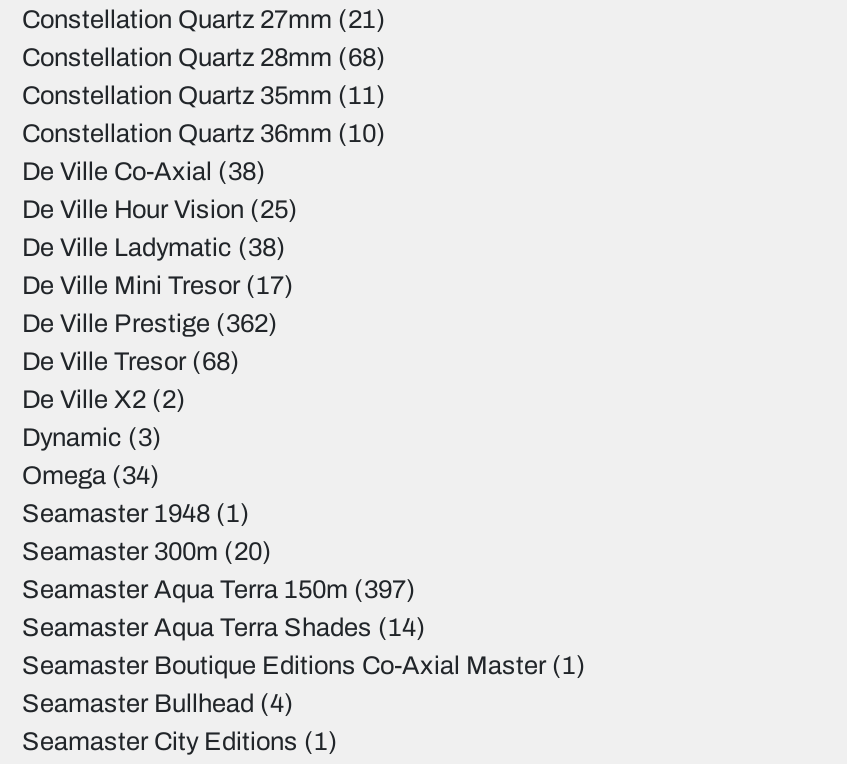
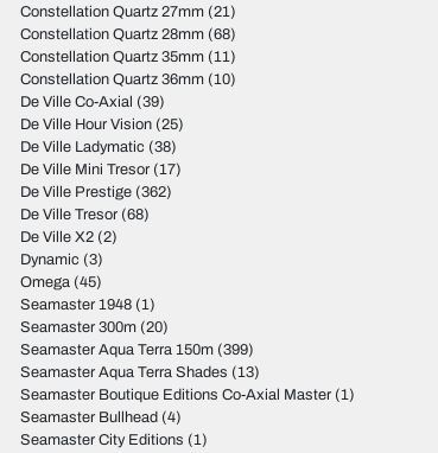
- De Ville Co-Axial (38)
+ De Ville Co-Axial (39)

- Omega (34)
+ Omega (45)

- Seamaster Aqua Terra 150m (397)
+ Seamaster Aqua Terra 150m (399)

- Seamaster Aqua Terra Shades (14)
+ Seamaster Aqua Terra Shades (13)
